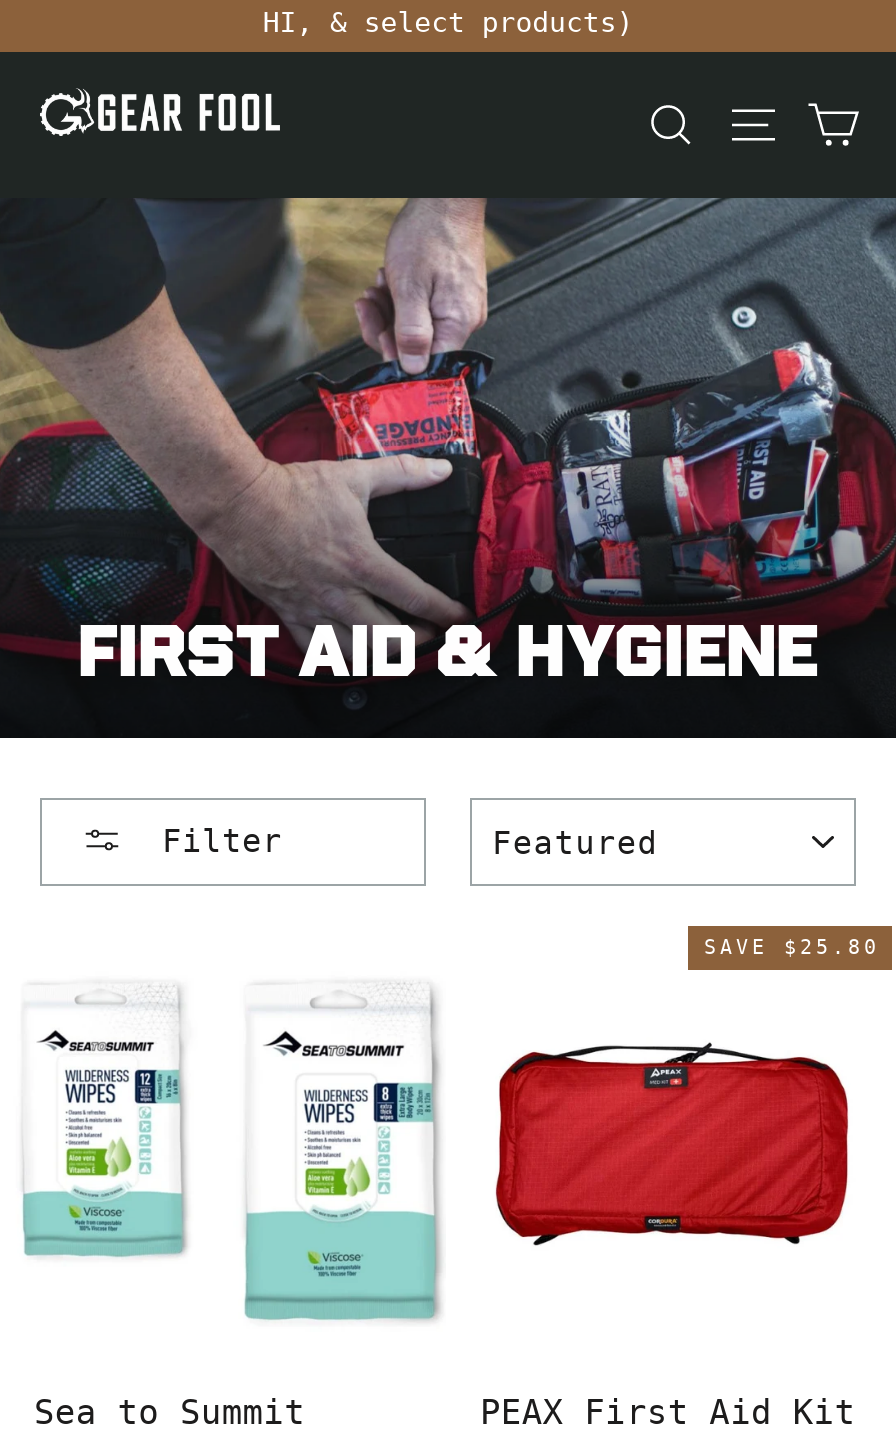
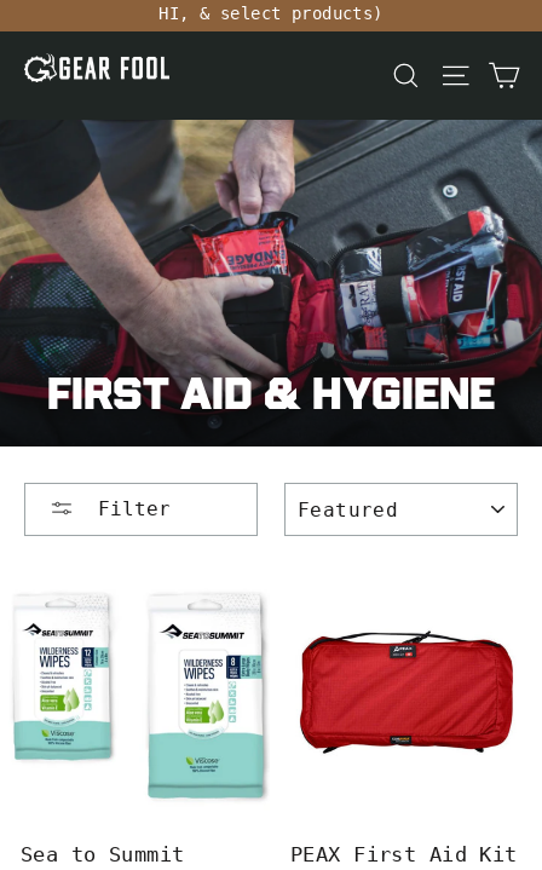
- SAVE $25.80
